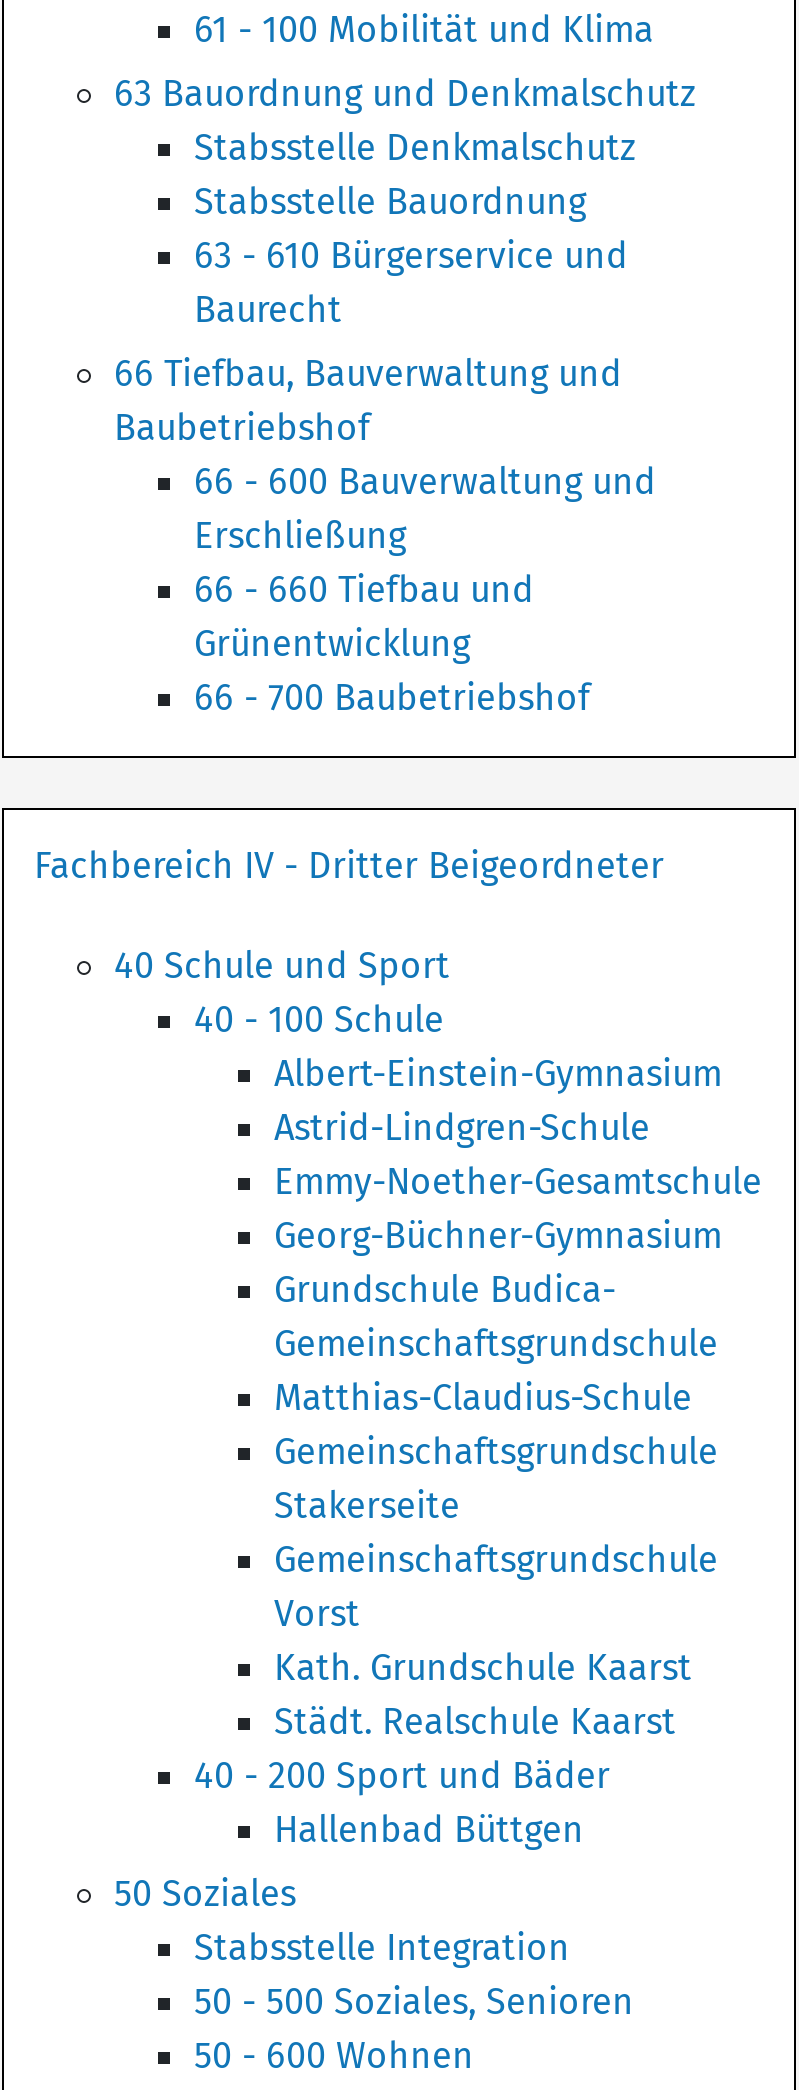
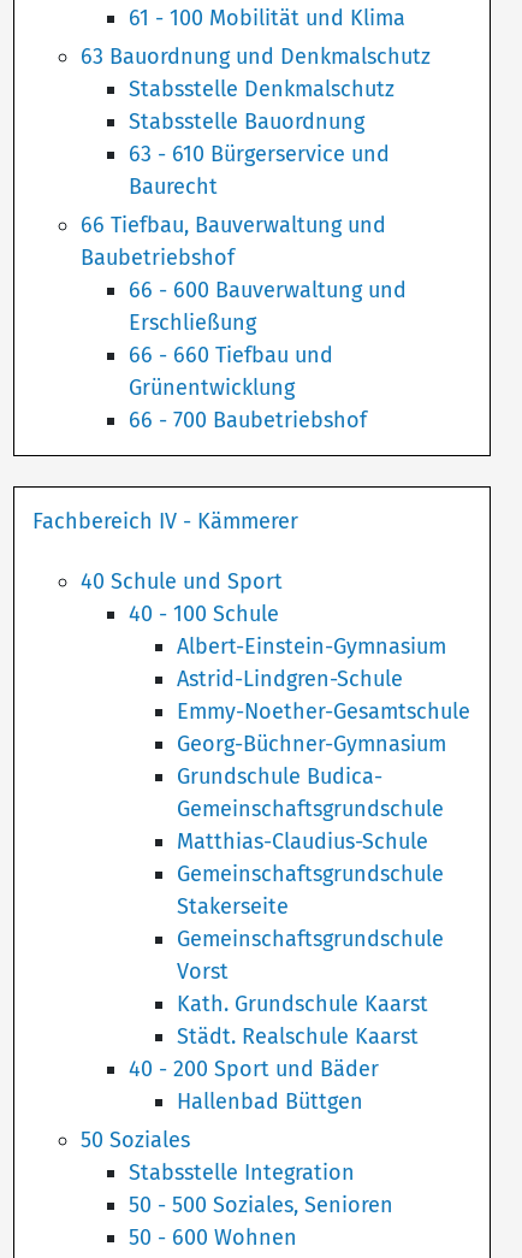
- Fachbereich IV - Dritter Beigeordneter
+ Fachbereich IV - Kämmerer
